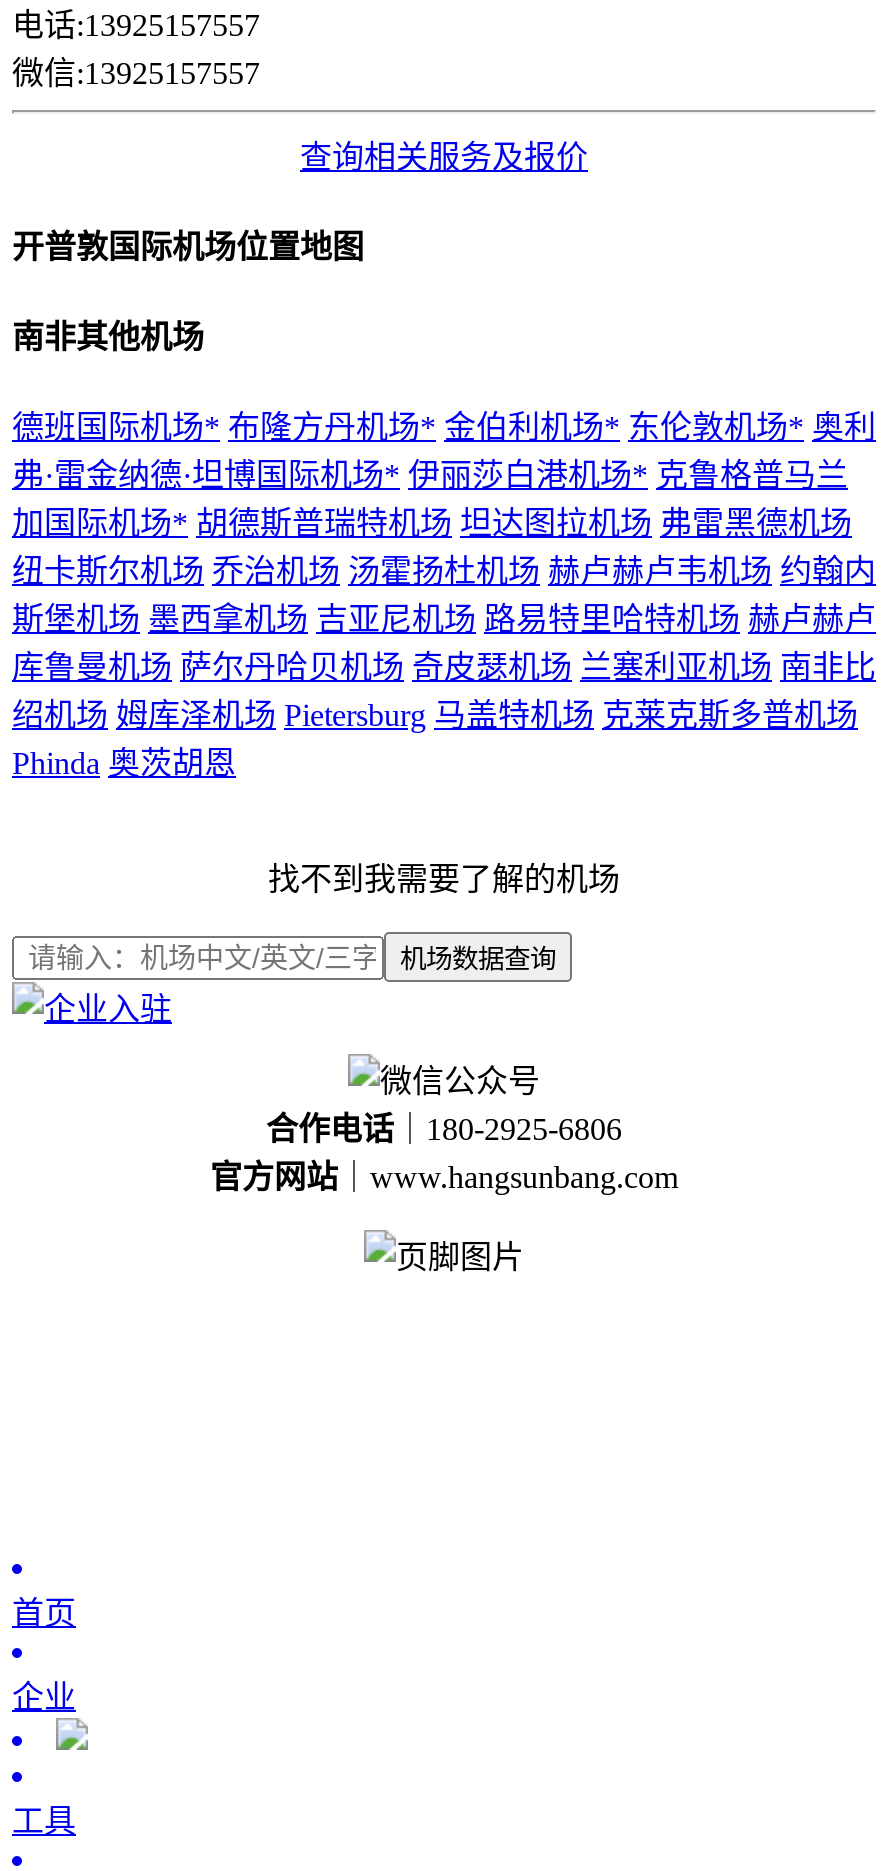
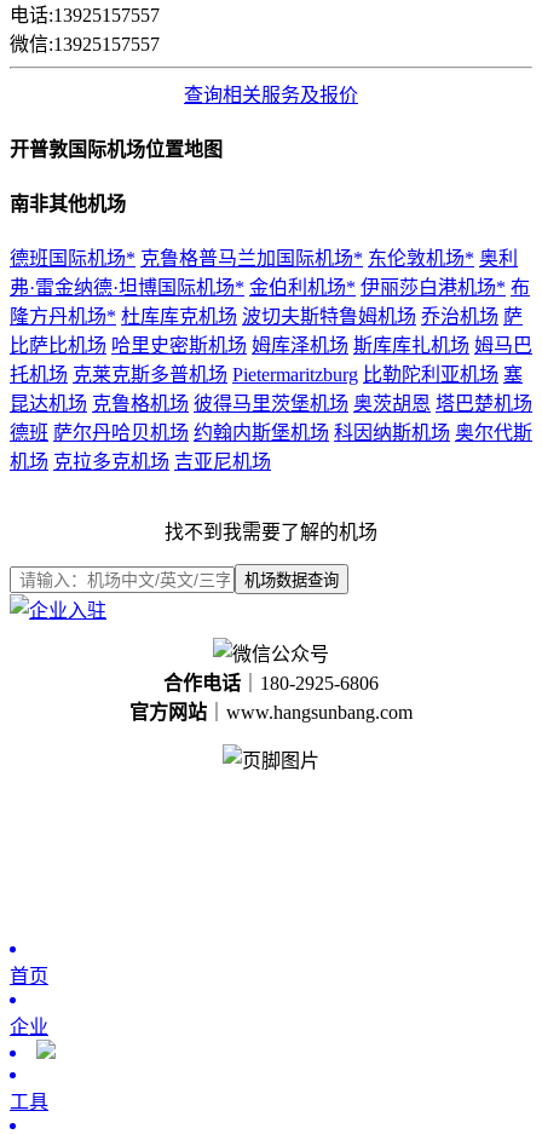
- 德班国际机场* 布隆方丹机场* 金伯利机场* 东伦敦机场* 奥利
- 弗·雷金纳德·坦博国际机场* 伊丽莎白港机场* 克鲁格普马兰
- 加国际机场* 胡德斯普瑞特机场 坦达图拉机场 弗雷黑德机场
- 纽卡斯尔机场 乔治机场 汤霍扬杜机场 赫卢赫卢韦机场 约翰内
- 斯堡机场 墨西拿机场 吉亚尼机场 路易特里哈特机场 赫卢赫卢
- 库鲁曼机场 萨尔丹哈贝机场 奇皮瑟机场 兰塞利亚机场 南非比
- 绍机场 姆库泽机场 Pietersburg 马盖特机场 克莱克斯多普机场
- Phinda 奥茨胡恩
+ 德班国际机场* 克鲁格普马兰加国际机场* 东伦敦机场* 奥利
+ 弗·雷金纳德·坦博国际机场* 金伯利机场* 伊丽莎白港机场* 布
+ 隆方丹机场* 杜库库克机场 波切夫斯特鲁姆机场 乔治机场 萨
+ 比萨比机场 哈里史密斯机场 姆库泽机场 斯库库扎机场 姆马巴
+ 托机场 克莱克斯多普机场 Pietermaritzburg 比勒陀利亚机场 塞
+ 昆达机场 克鲁格机场 彼得马里茨堡机场 奥茨胡恩 塔巴楚机场
+ 德班 萨尔丹哈贝机场 约翰内斯堡机场 科因纳斯机场 奥尔代斯
+ 机场 克拉多克机场 吉亚尼机场
